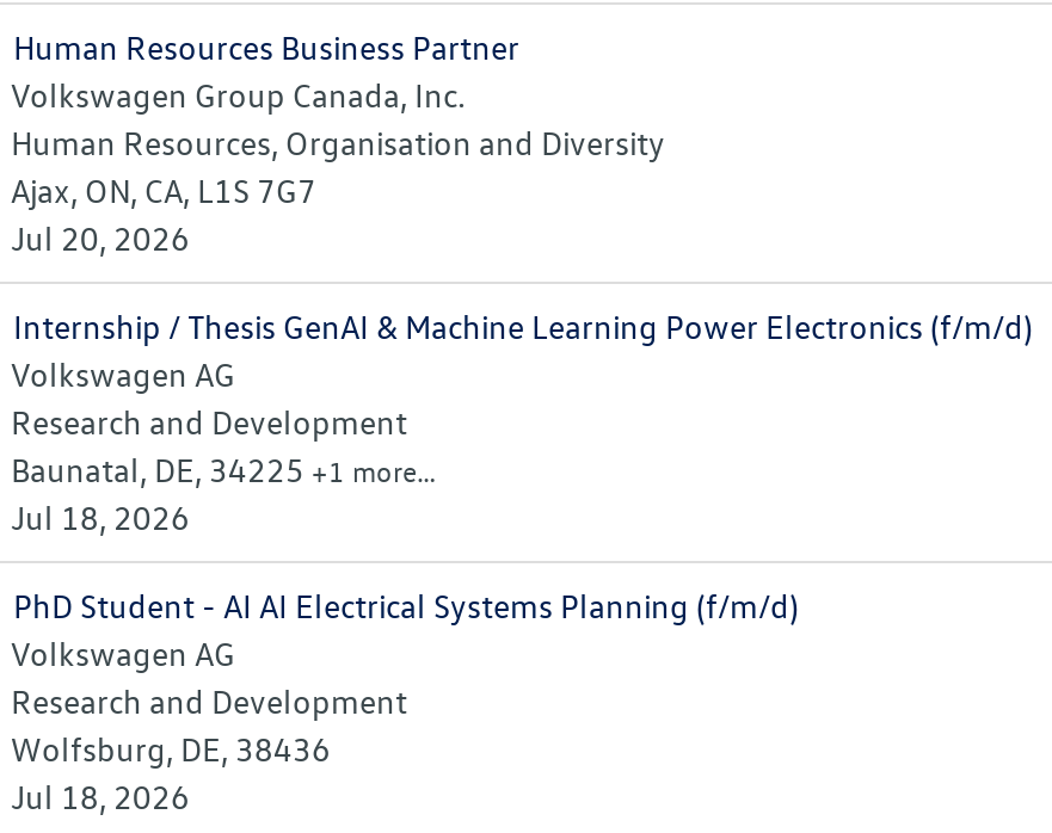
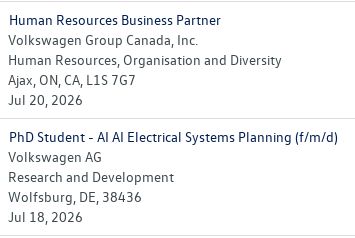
- Internship / Thesis GenAI & Machine Learning Power Electronics (f/m/d)
- Volkswagen AG
- Research and Development
- Baunatal, DE, 34225 +1 more…
- Jul 18, 2026
